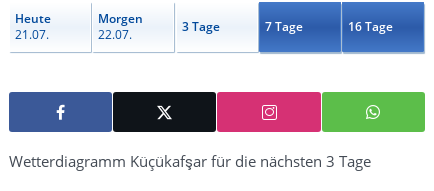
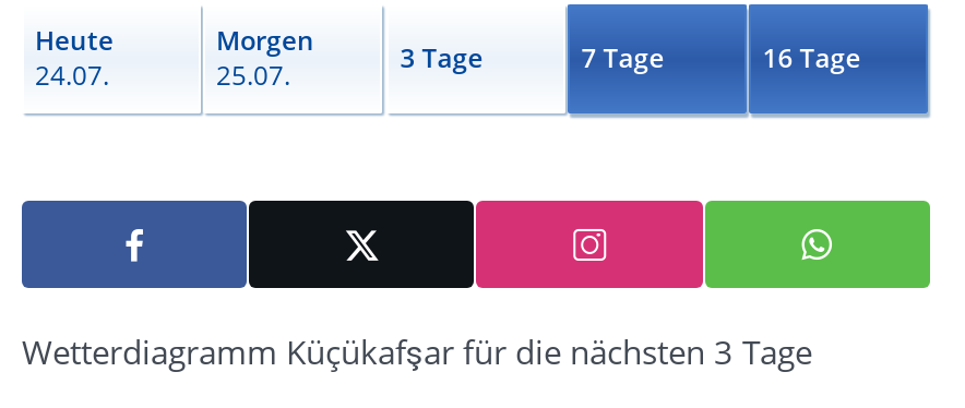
- 21.07.
+ 24.07.

- 22.07.
+ 25.07.
